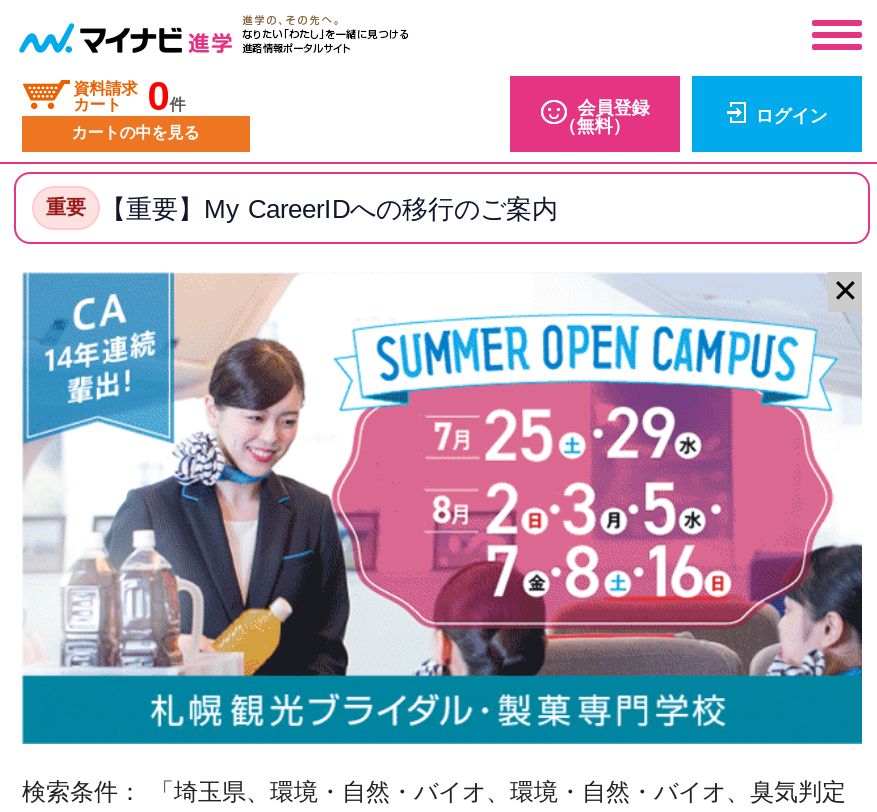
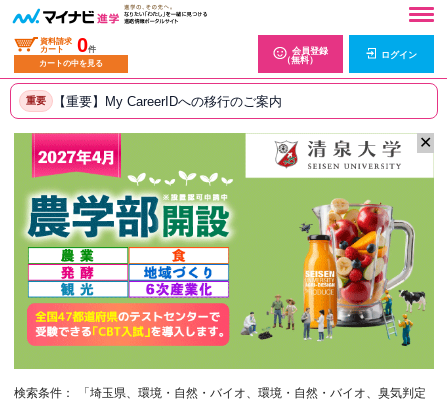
- [image]
+ [image]
